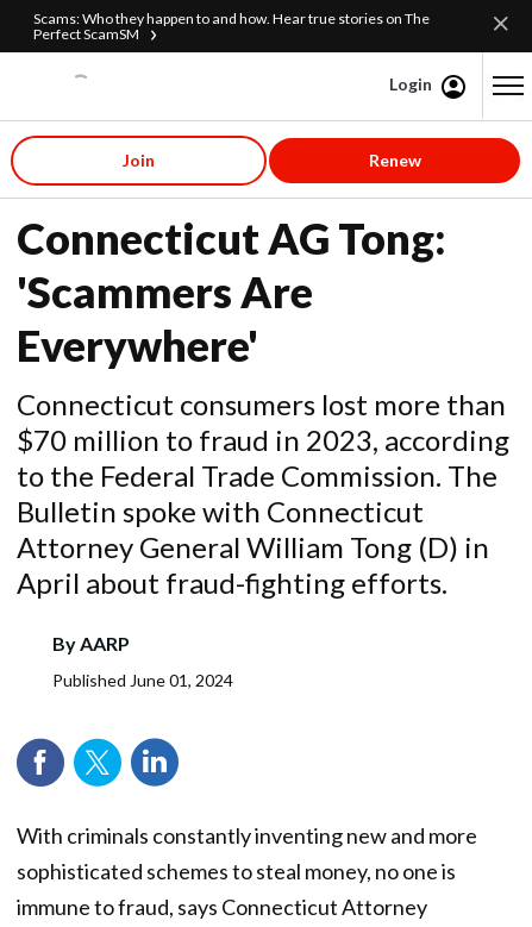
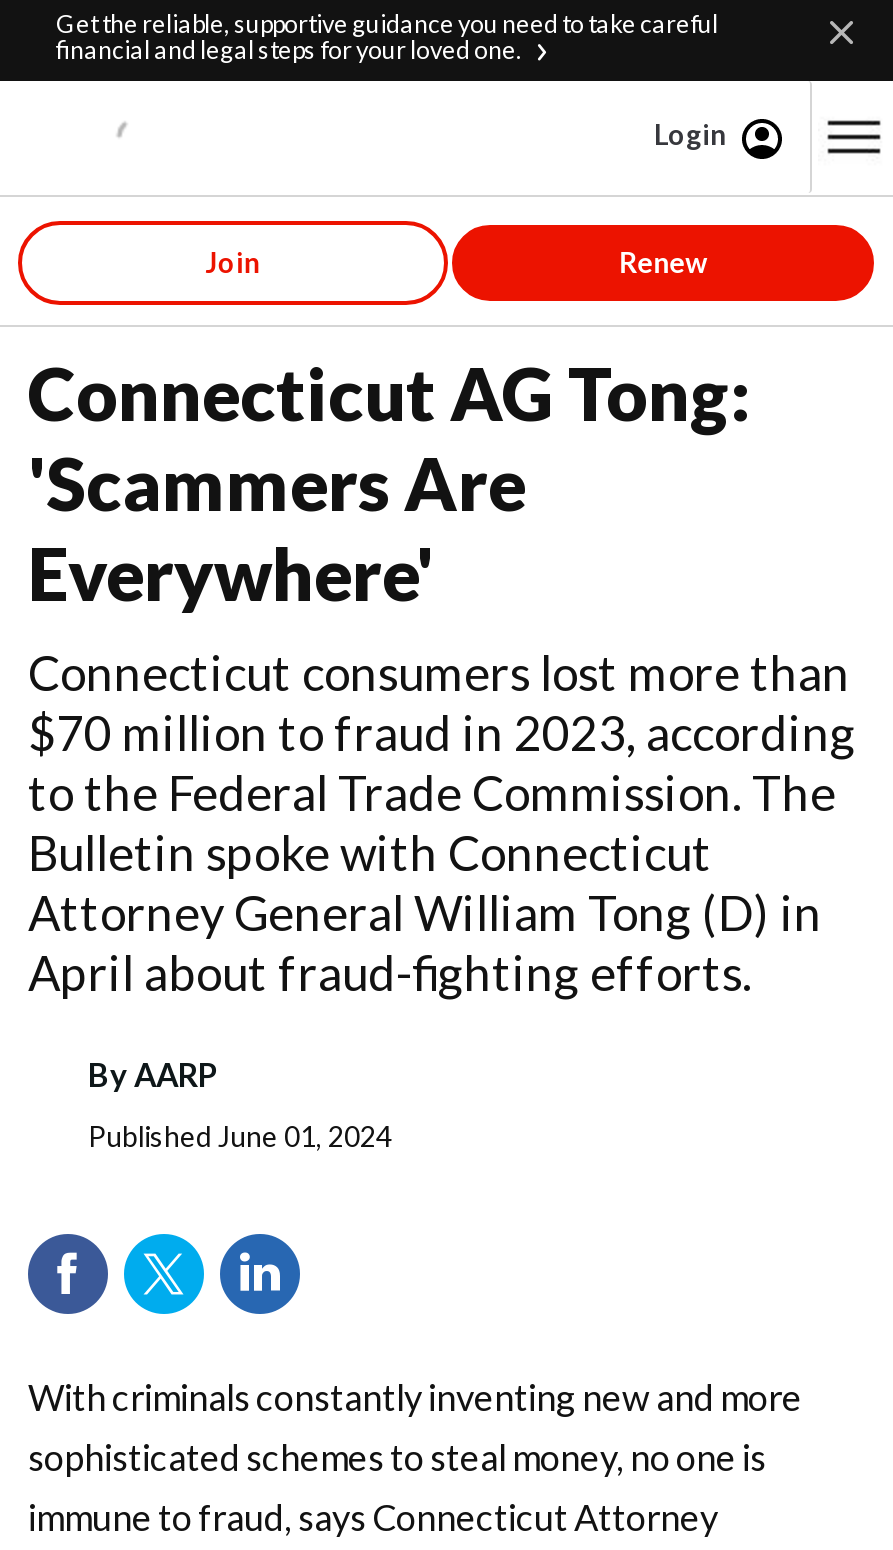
- Scams: Who they happen to and how. Hear true stories on The
- Perfect ScamSM
+ Get the reliable, supportive guidance you need to take careful
+ financial and legal steps for your loved one.
